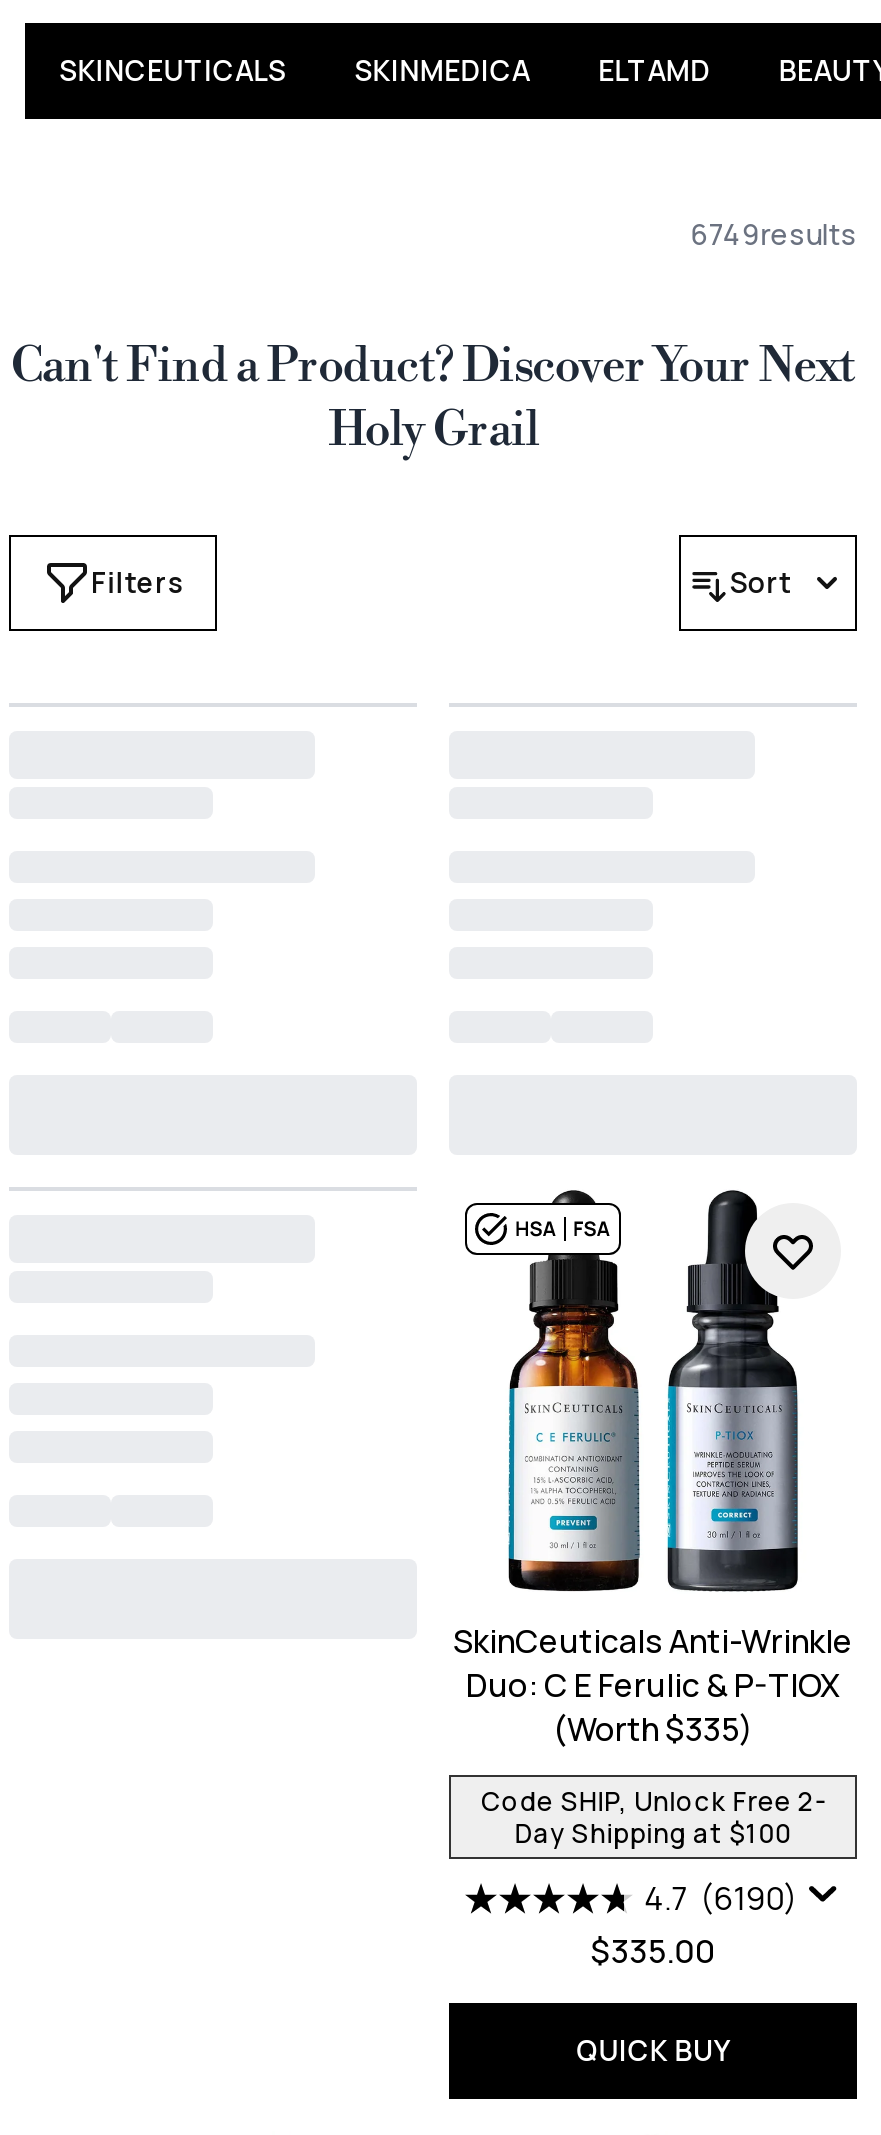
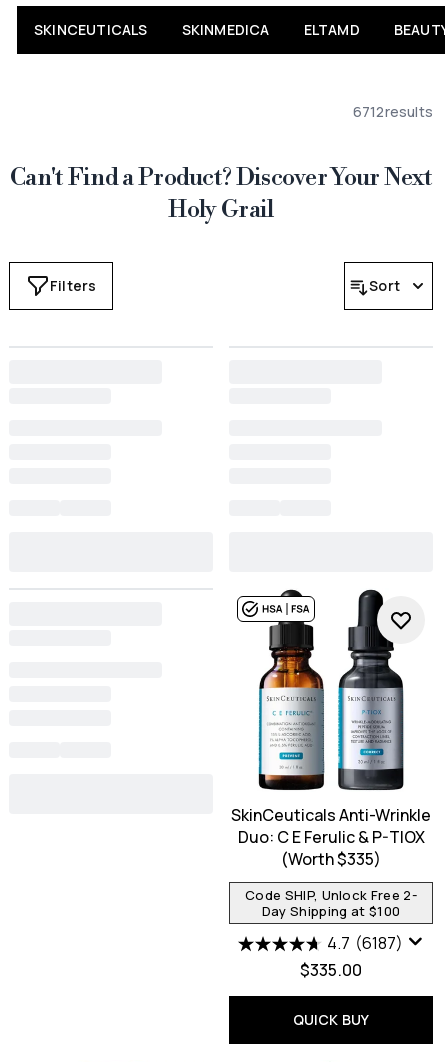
- 6749results
+ 6712results

- 4.7 (6190)
+ 4.7 (6187)
